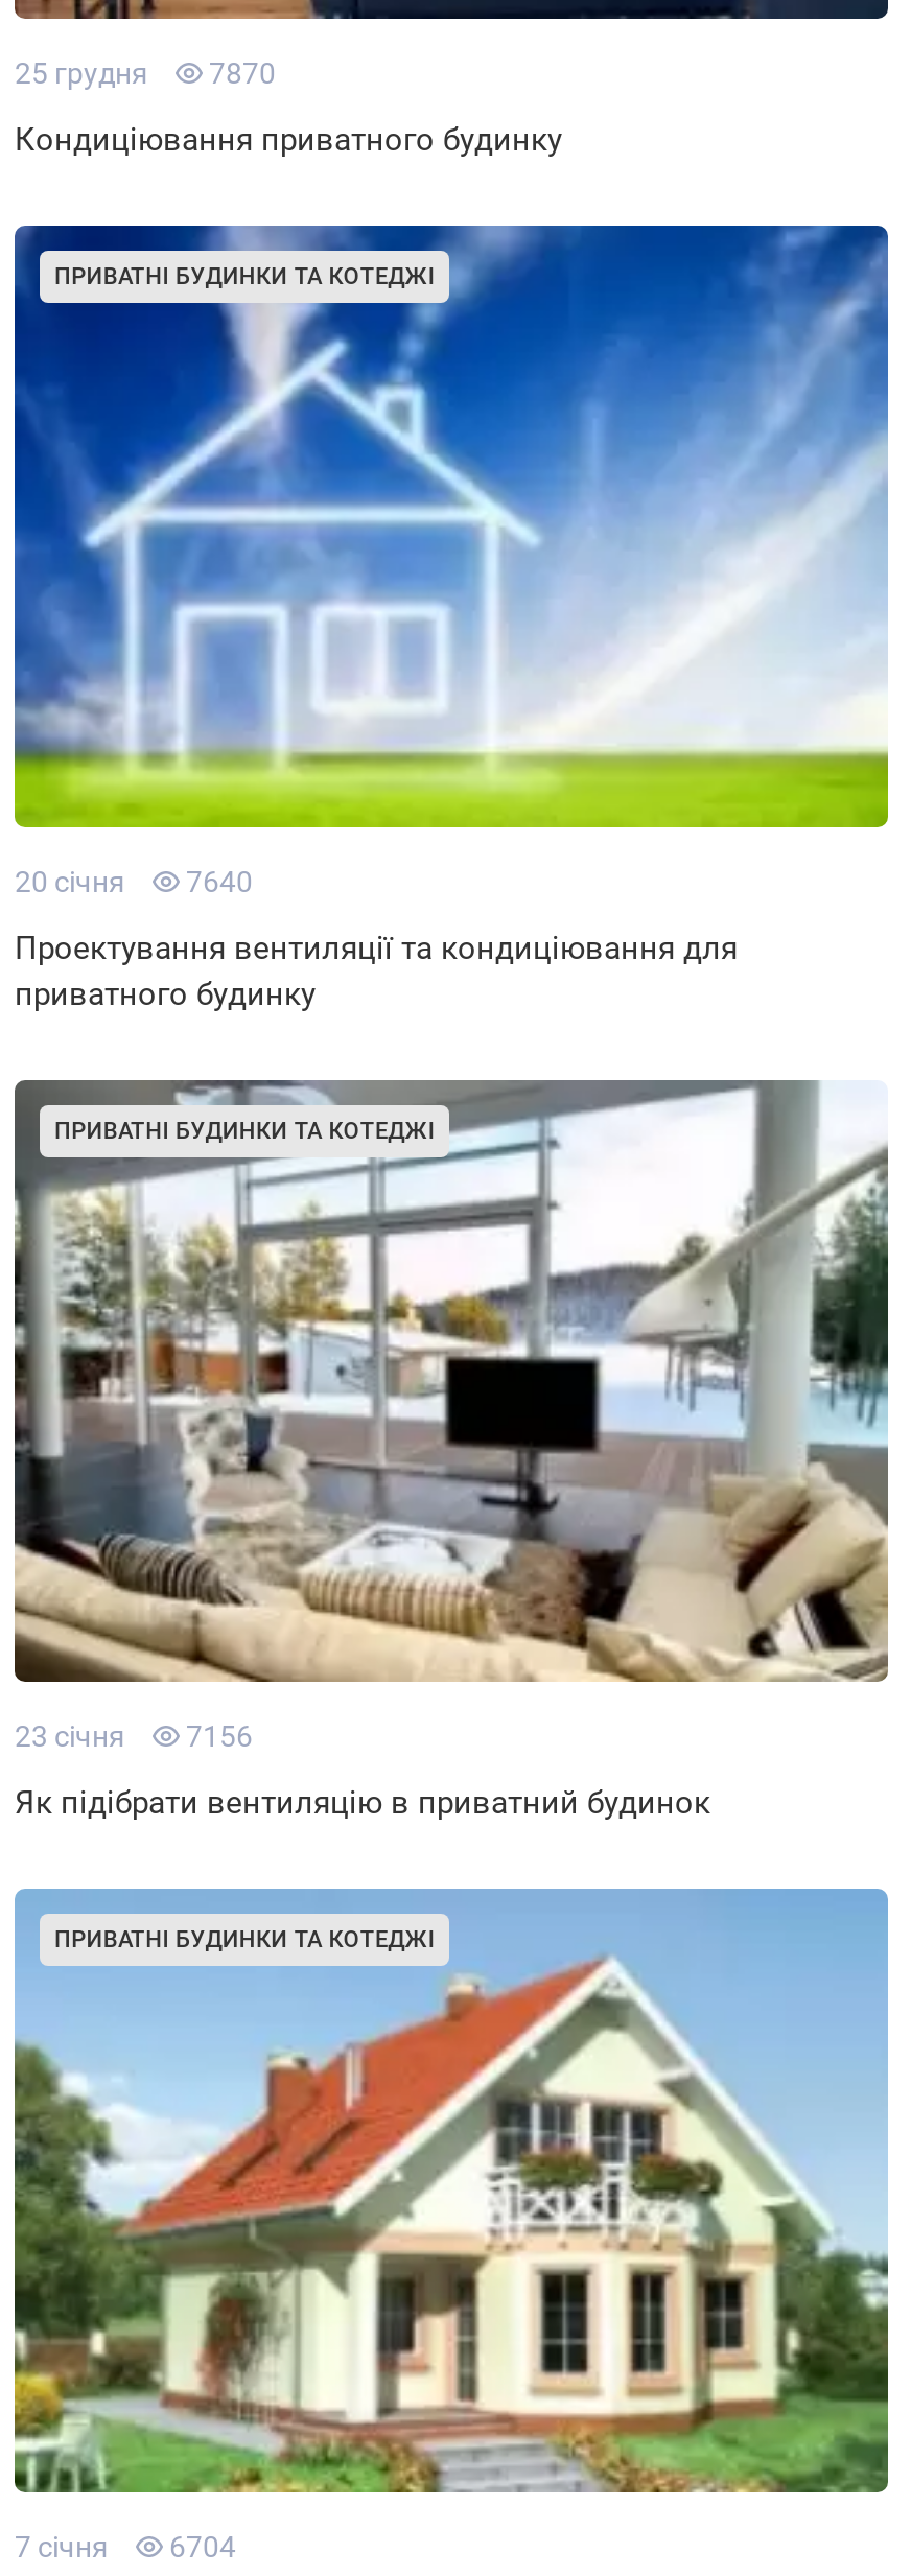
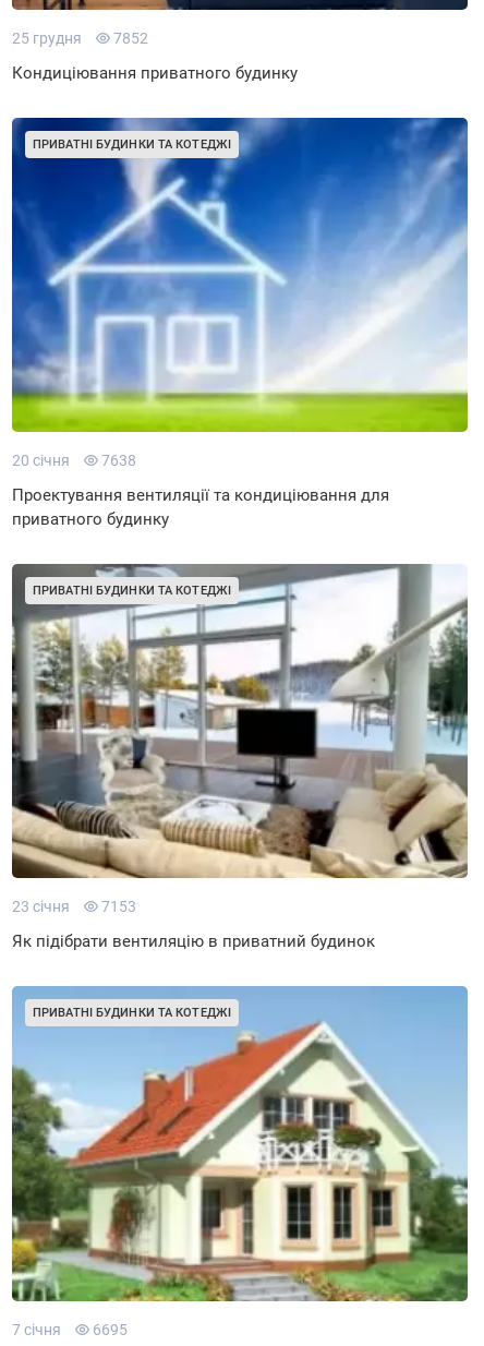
- 25 грудня 7870
+ 25 грудня 7852

- 20 січня 7640
+ 20 січня 7638

- 23 січня 7156
+ 23 січня 7153

- 7 січня 6704
+ 7 січня 6695
